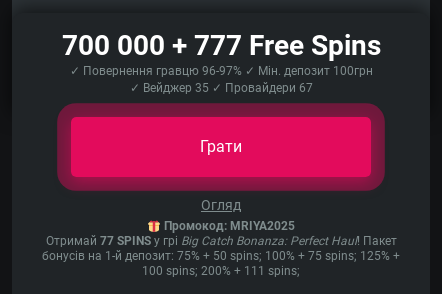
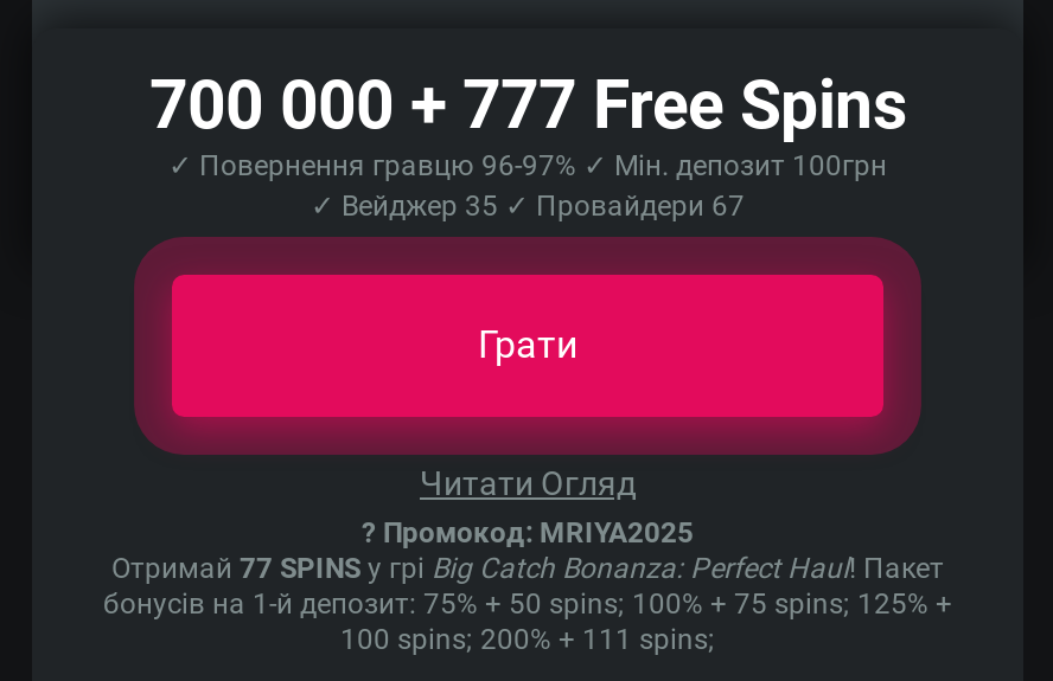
- Огляд
- Промокод: MRIYA2025
+ Читати Огляд
+ ? Промокод: MRIYA2025
